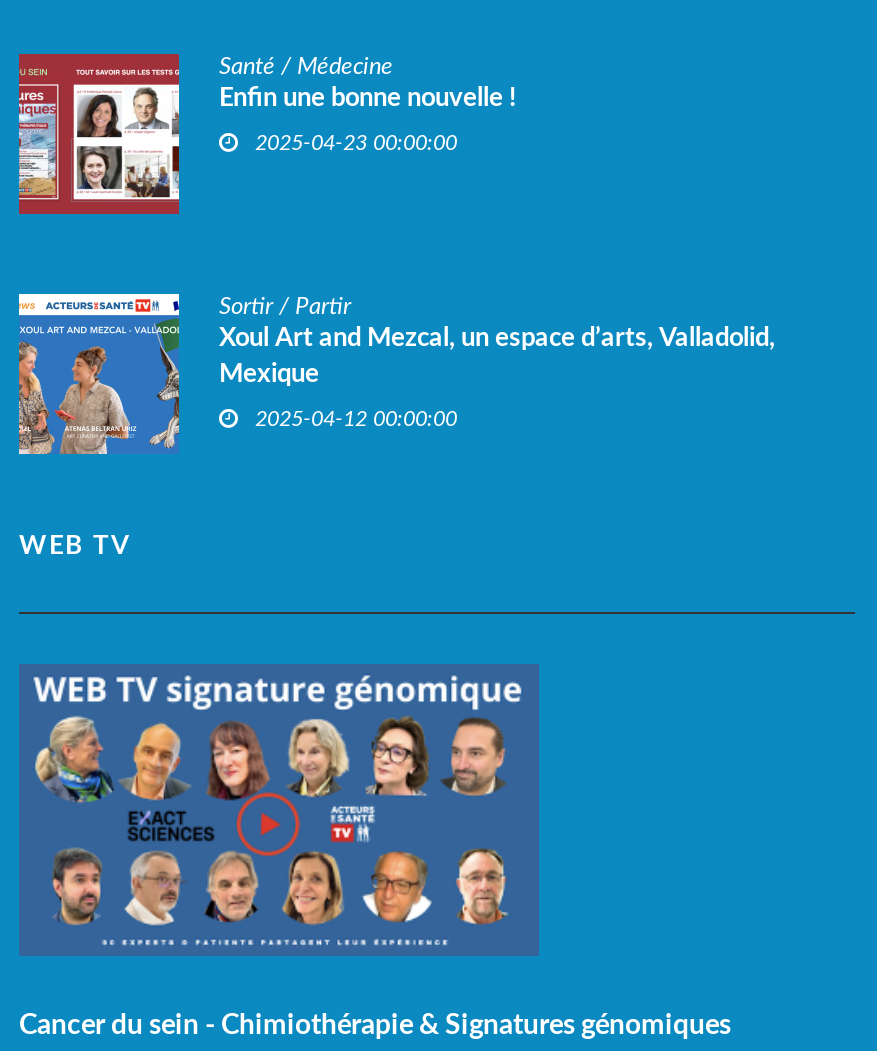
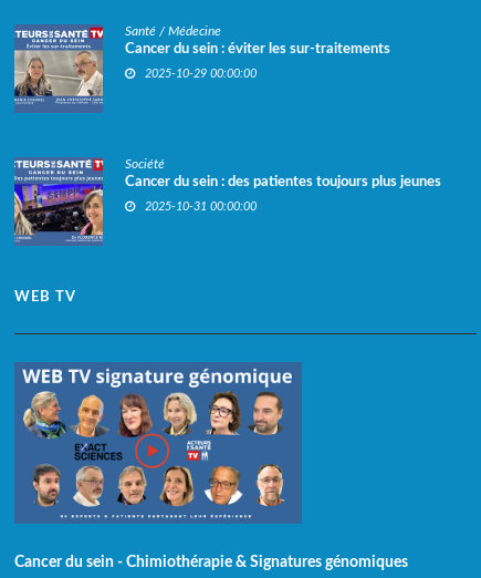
- [image]
- Enfin une bonne nouvelle !
+ [image]
+ Cancer du sein : éviter les sur-traitements

- 2025-04-23 00:00:00
+ 2025-10-29 00:00:00

- [image]
- Sortir / Partir
- Xoul Art and Mezcal, un espace d’arts, Valladolid,
- Mexique
+ [image]
+ Société
+ Cancer du sein : des patientes toujours plus jeunes

- 2025-04-12 00:00:00
+ 2025-10-31 00:00:00
